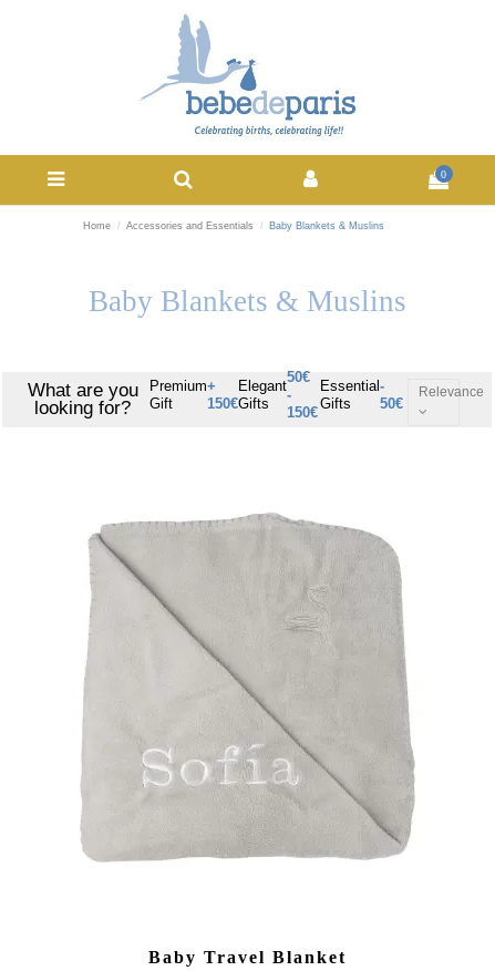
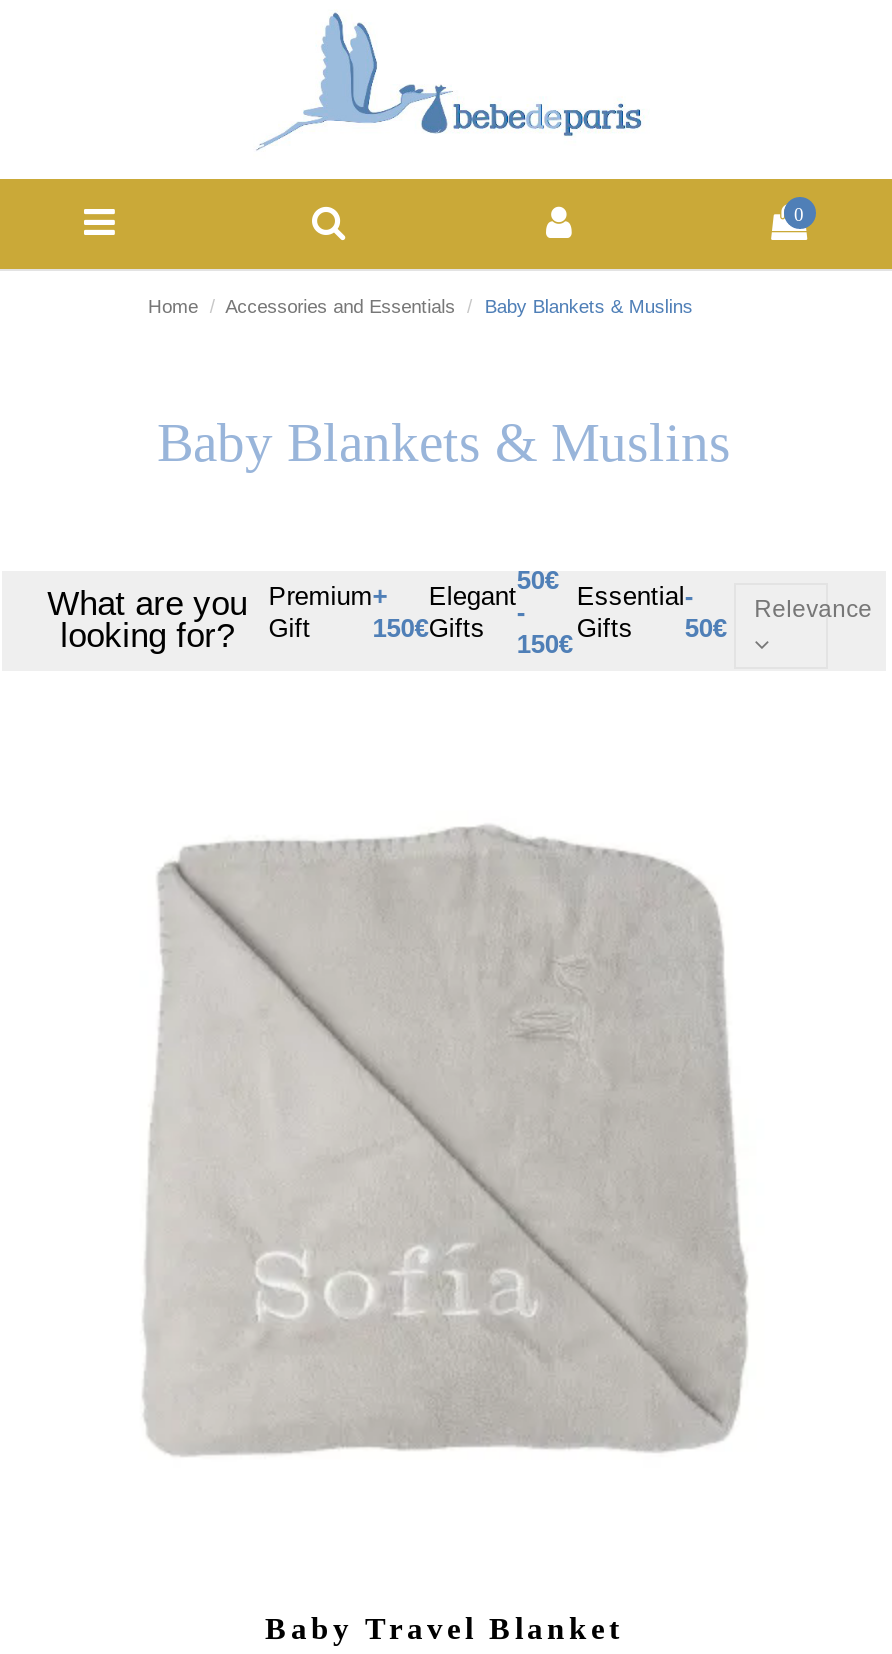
- [image]
+ [image]
